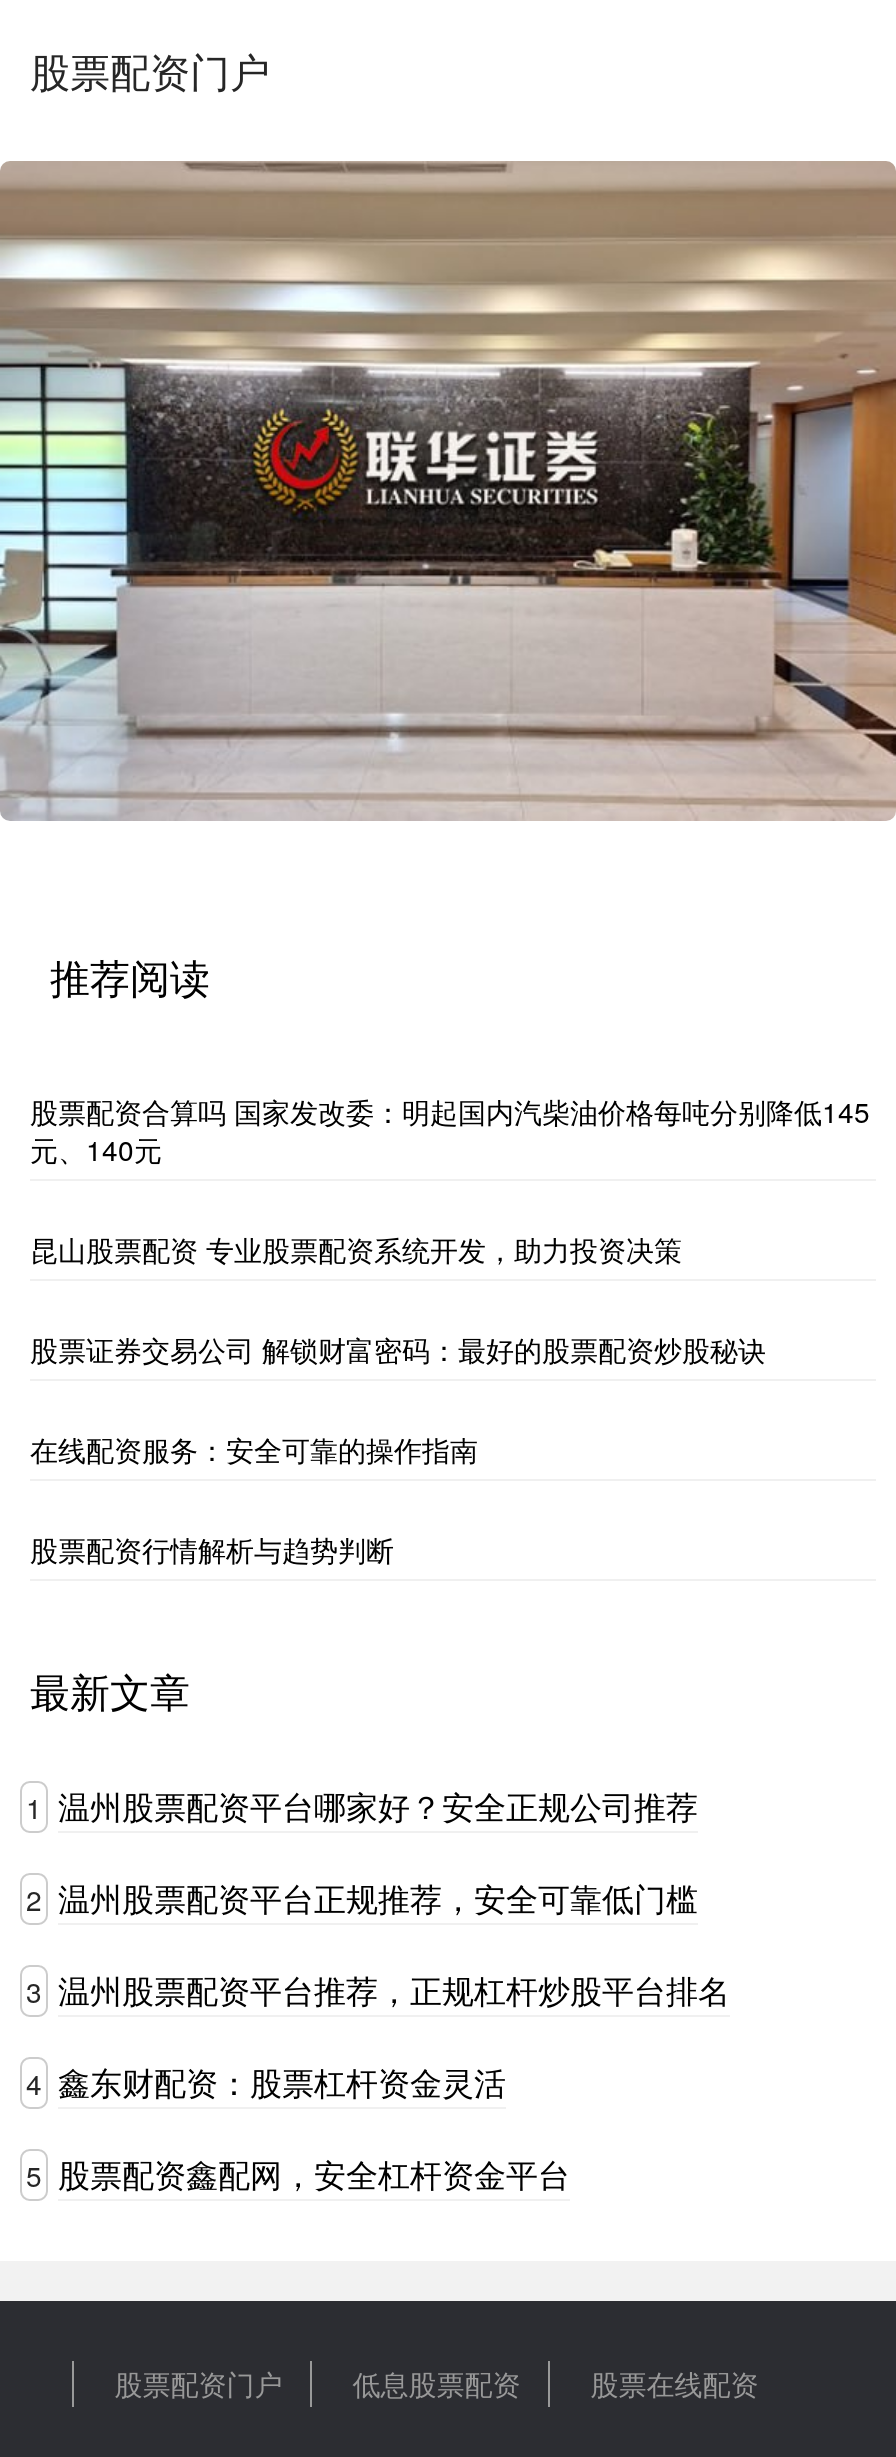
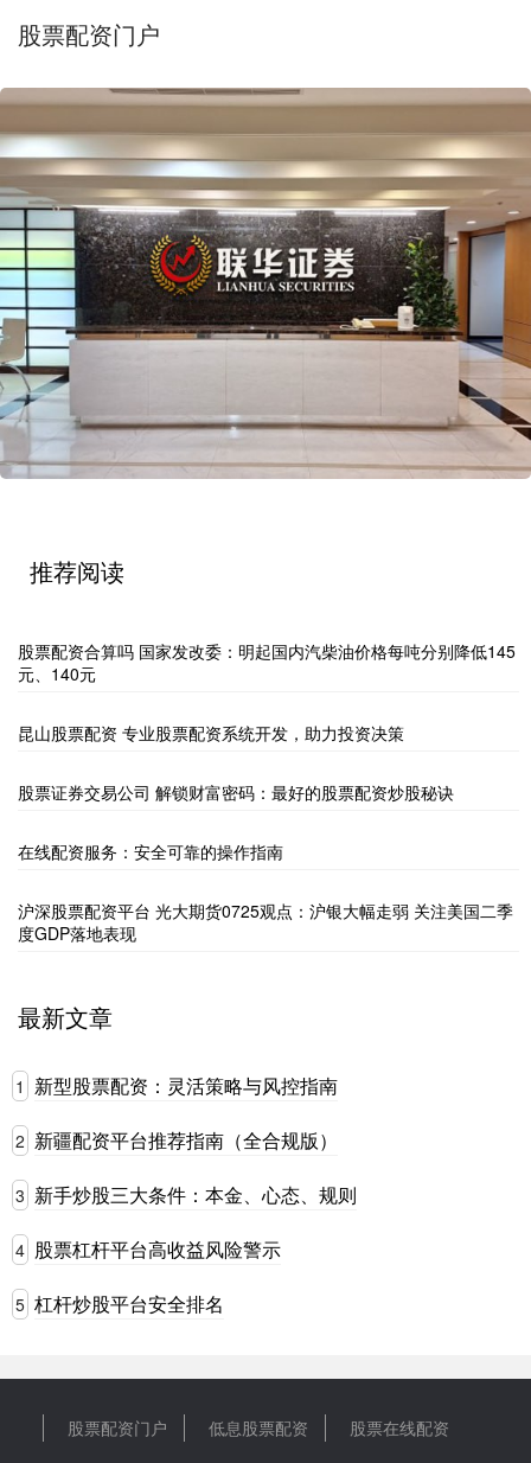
- 股票配资行情解析与趋势判断
+ 沪深股票配资平台 光大期货0725观点：沪银大幅走弱 关注美国二季
+ 度GDP落地表现

- 1 温州股票配资平台哪家好？安全正规公司推荐
+ 1 新型股票配资：灵活策略与风控指南

- 2 温州股票配资平台正规推荐，安全可靠低门槛
+ 2 新疆配资平台推荐指南（全合规版）

- 3 温州股票配资平台推荐，正规杠杆炒股平台排名
+ 3 新手炒股三大条件：本金、心态、规则

- 4 鑫东财配资：股票杠杆资金灵活
+ 4 股票杠杆平台高收益风险警示

- 5 股票配资鑫配网，安全杠杆资金平台
+ 5 杠杆炒股平台安全排名
